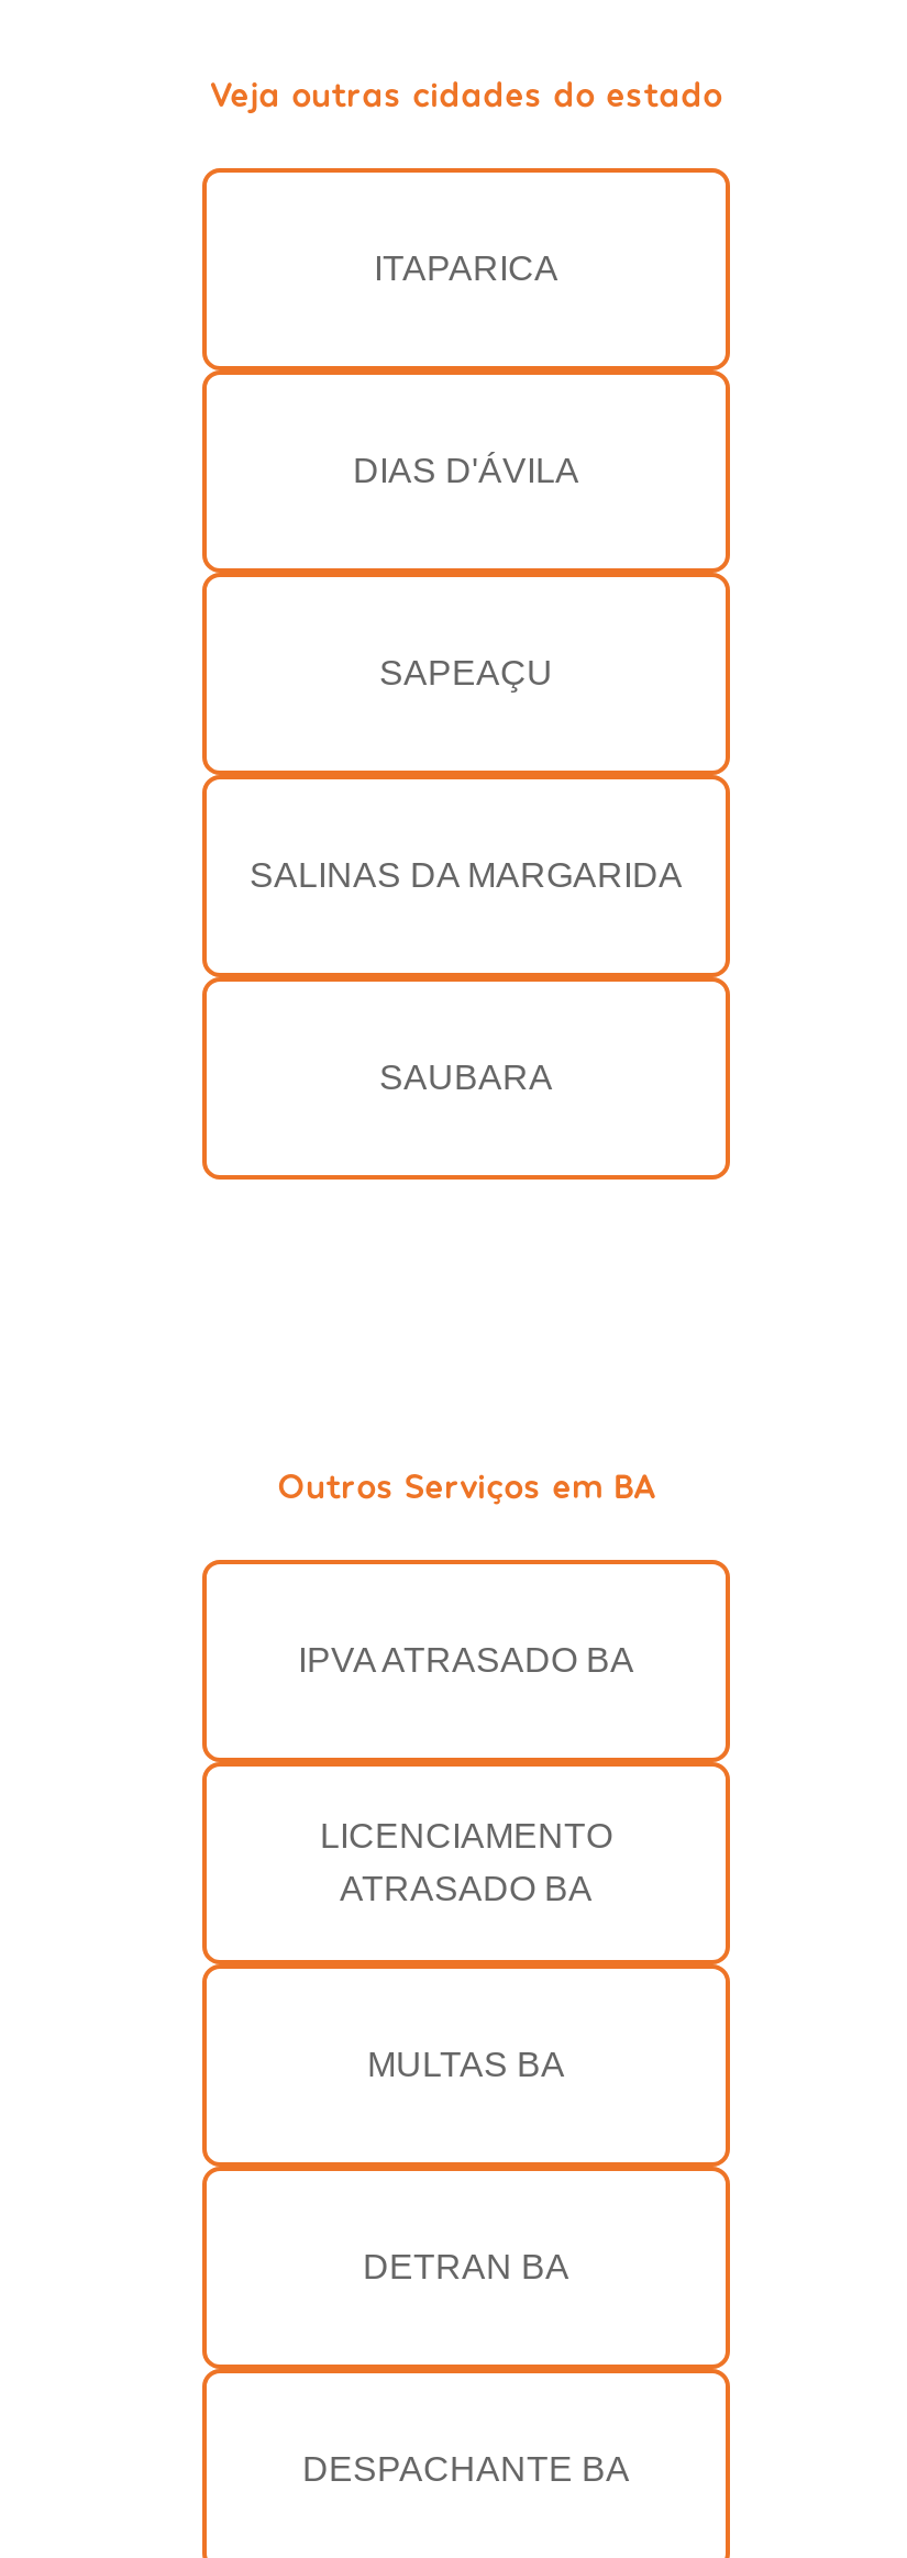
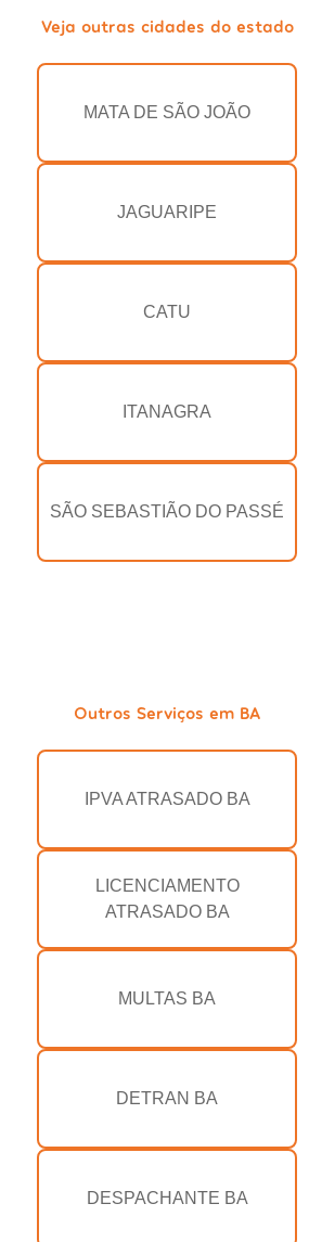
- ITAPARICA
+ MATA DE SÃO JOÃO

- DIAS D'ÁVILA
+ JAGUARIPE

- SAPEAÇU
+ CATU

- SALINAS DA MARGARIDA
+ ITANAGRA

- SAUBARA
+ SÃO SEBASTIÃO DO PASSÉ
